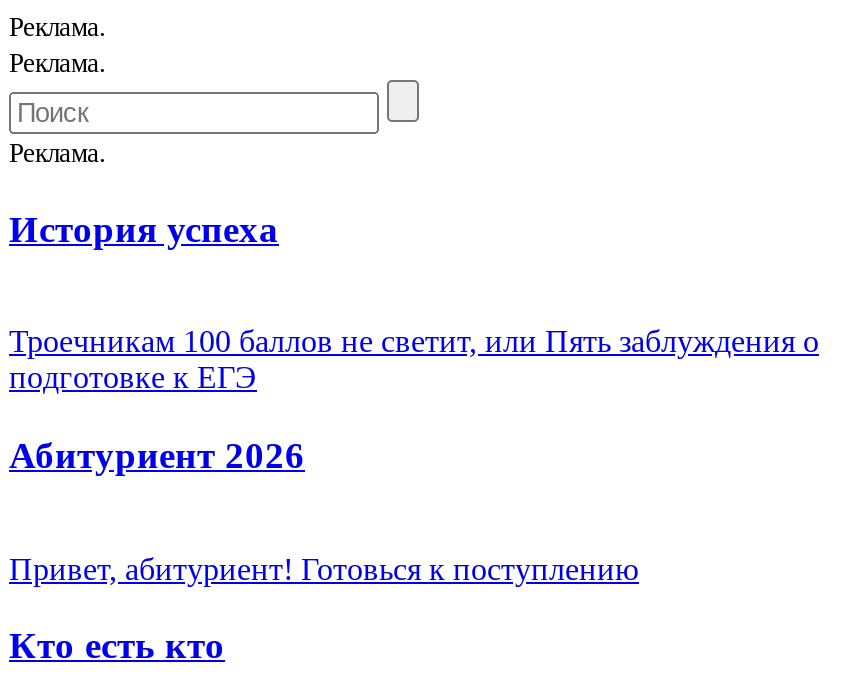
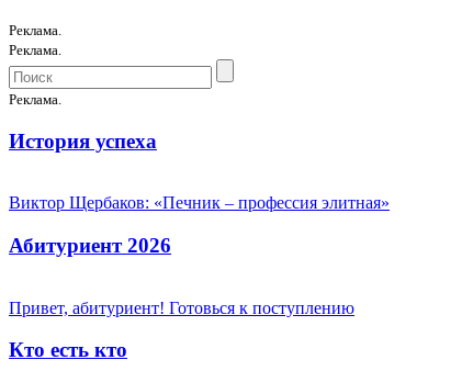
- Троечникам 100 баллов не светит, или Пять заблуждения о
- подготовке к ЕГЭ
+ Виктор Щербаков: «Печник – профессия элитная»
